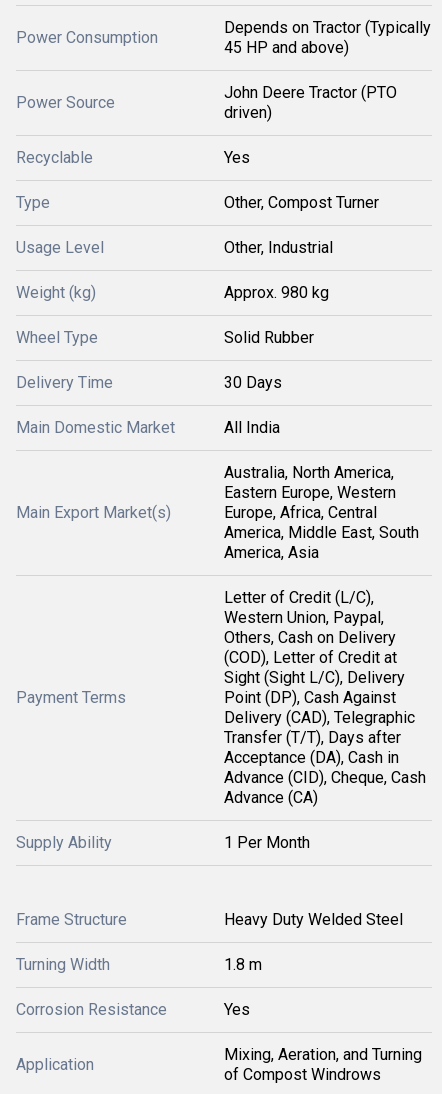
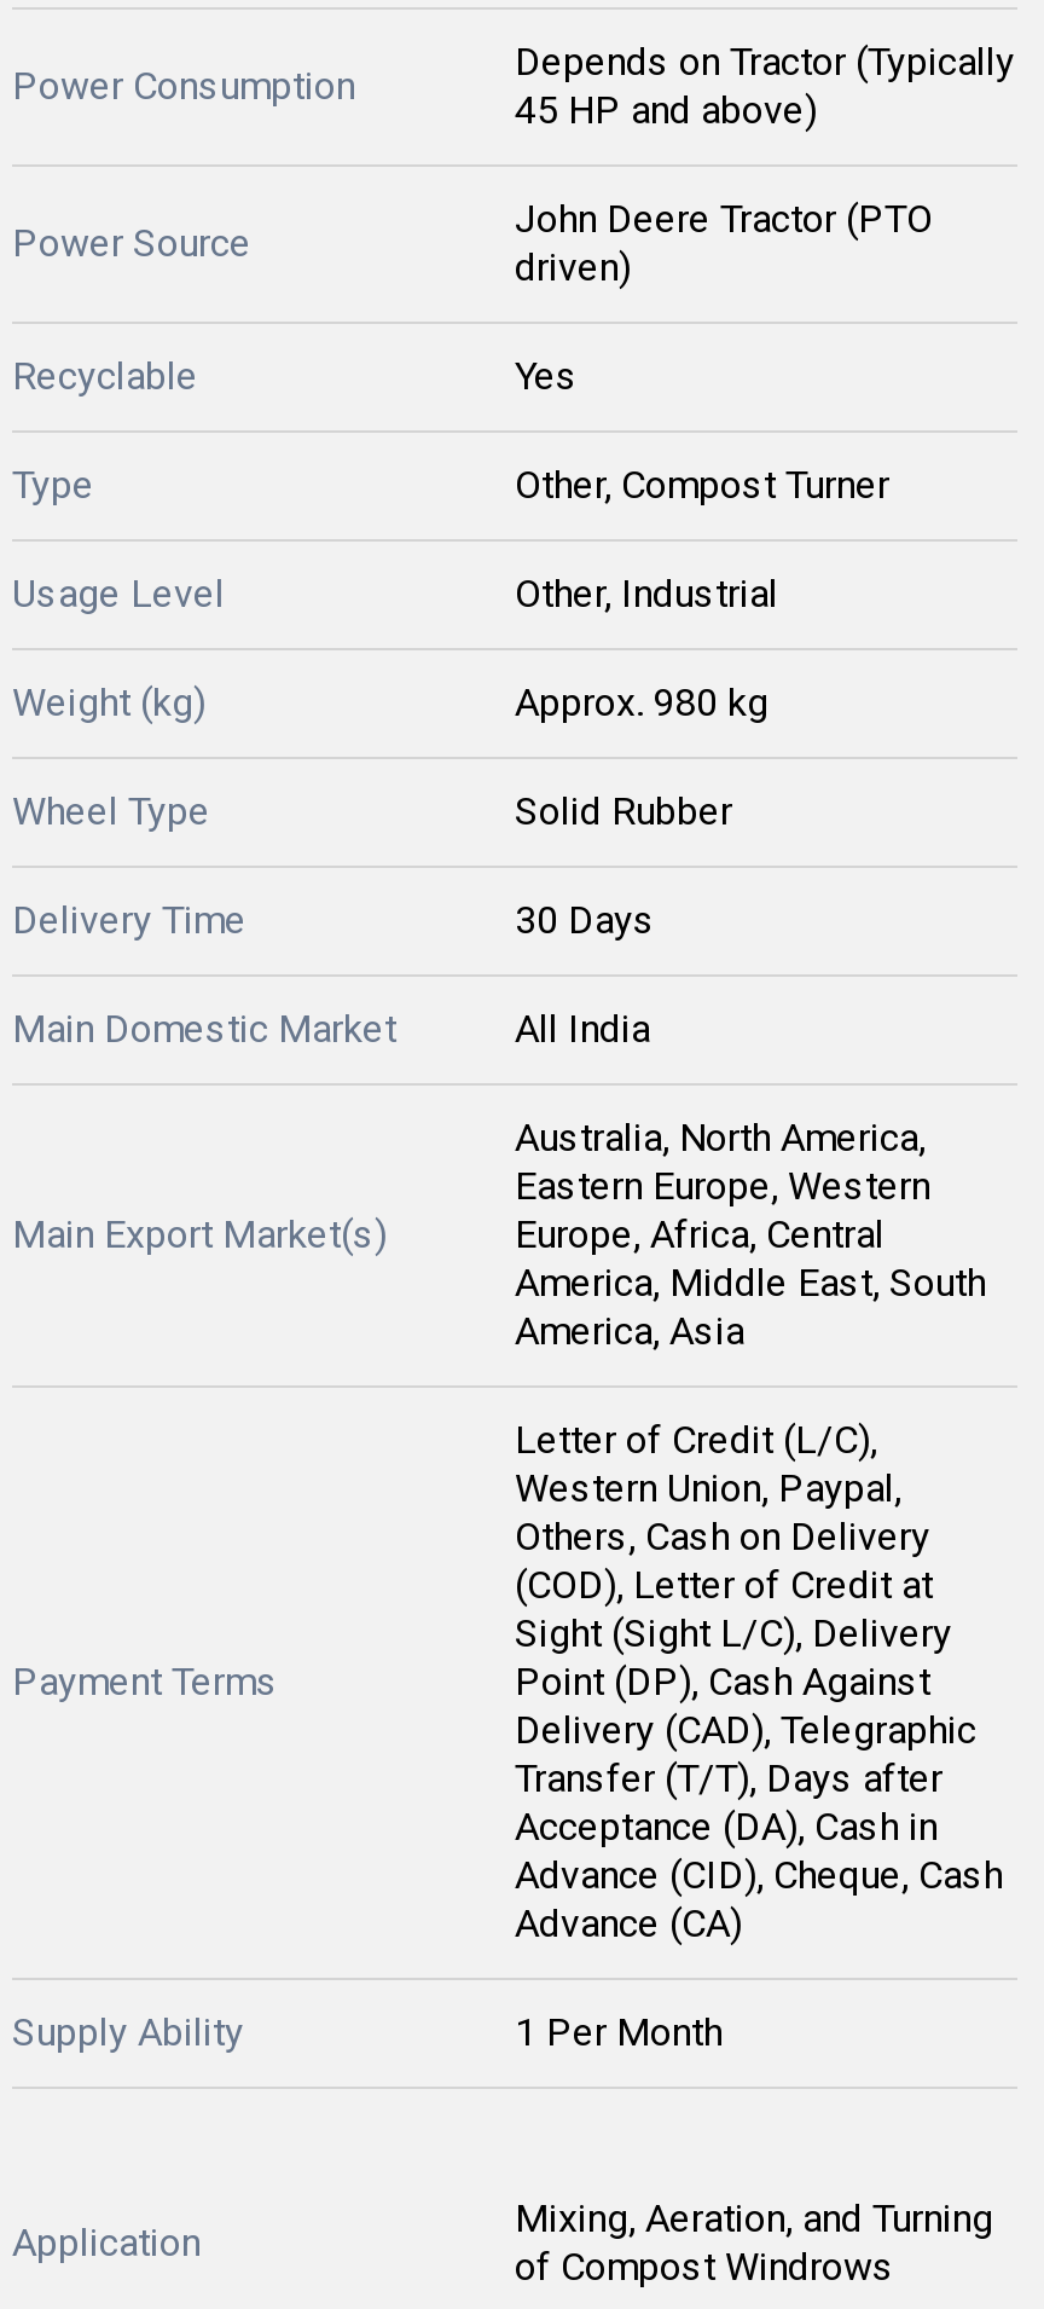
- Frame Structure
- Heavy Duty Welded Steel
- Turning Width
- 1.8 m
- Corrosion Resistance
- Yes
